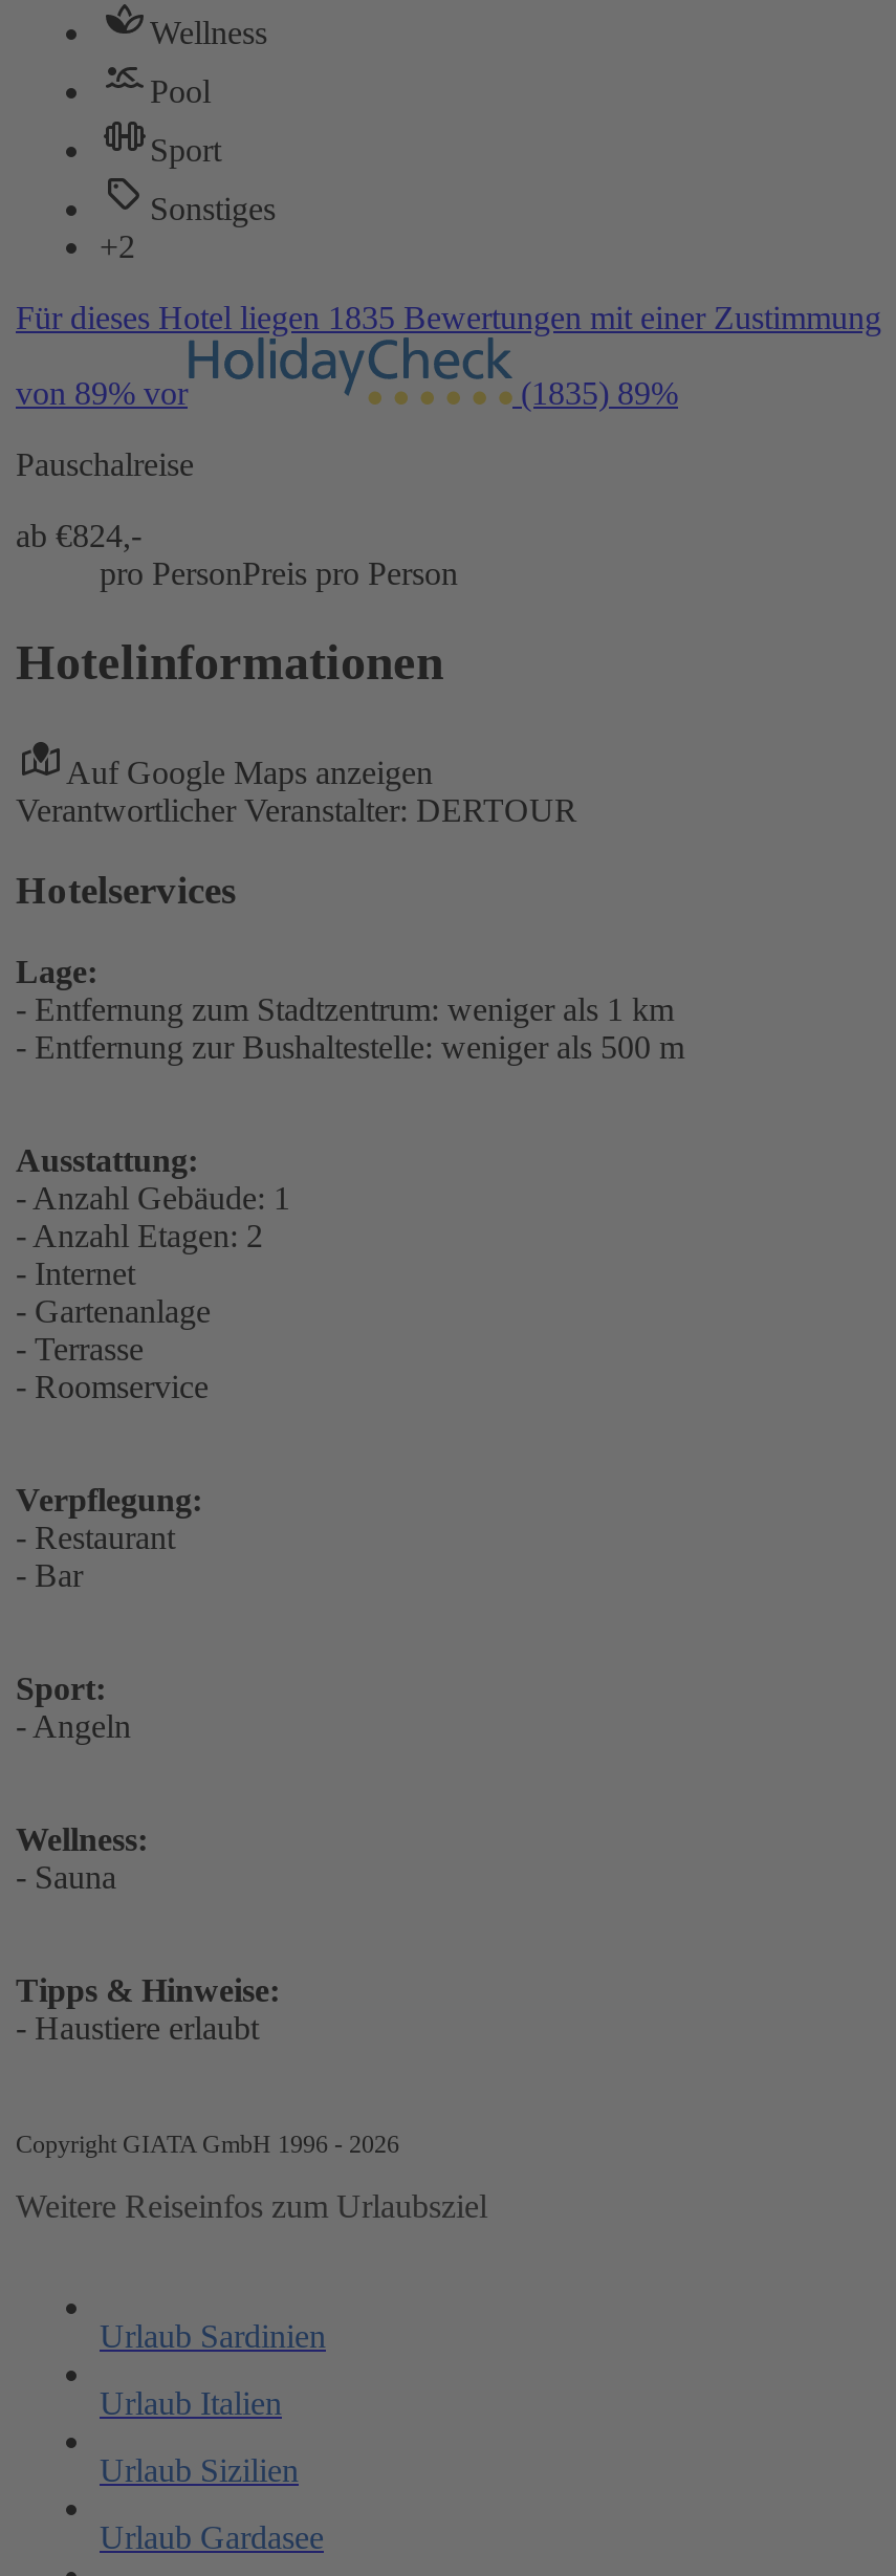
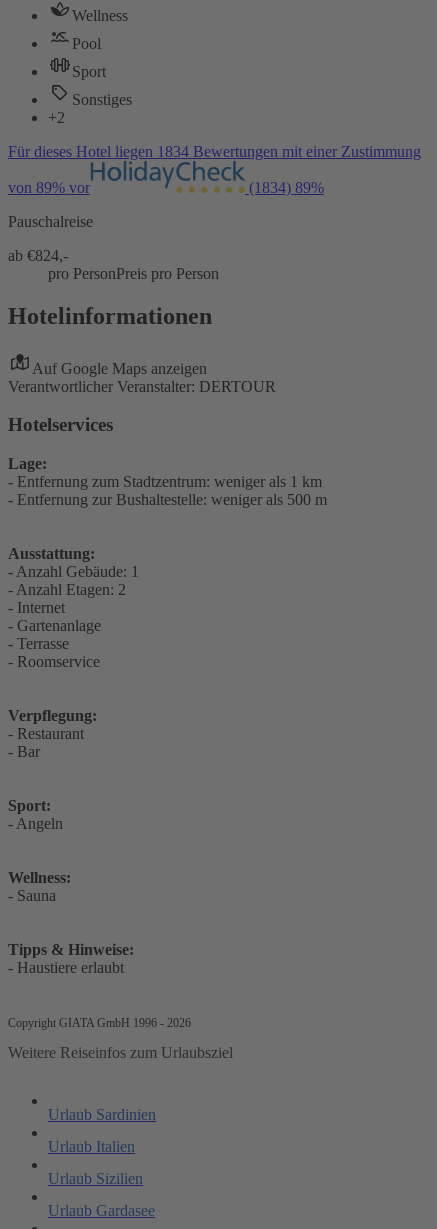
- Für dieses Hotel liegen 1835 Bewertungen mit einer Zustimmung
+ Für dieses Hotel liegen 1834 Bewertungen mit einer Zustimmung

- (1835) 89%
+ (1834) 89%
